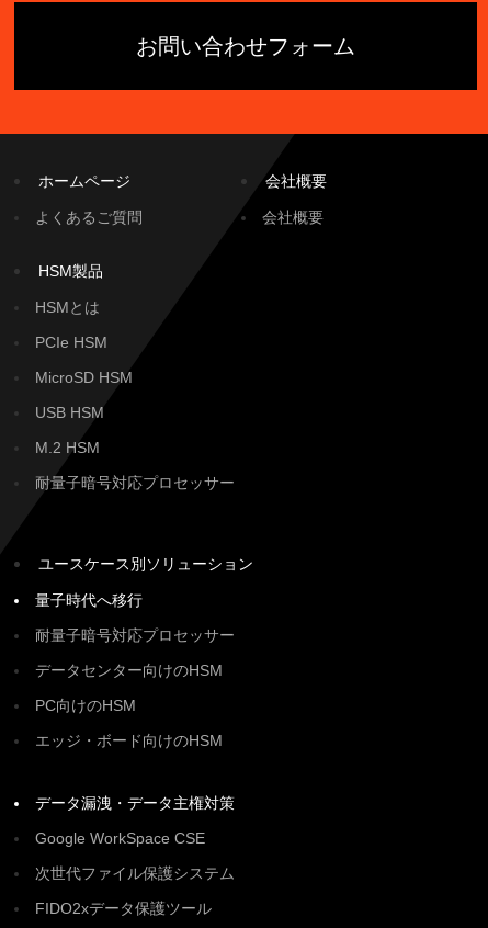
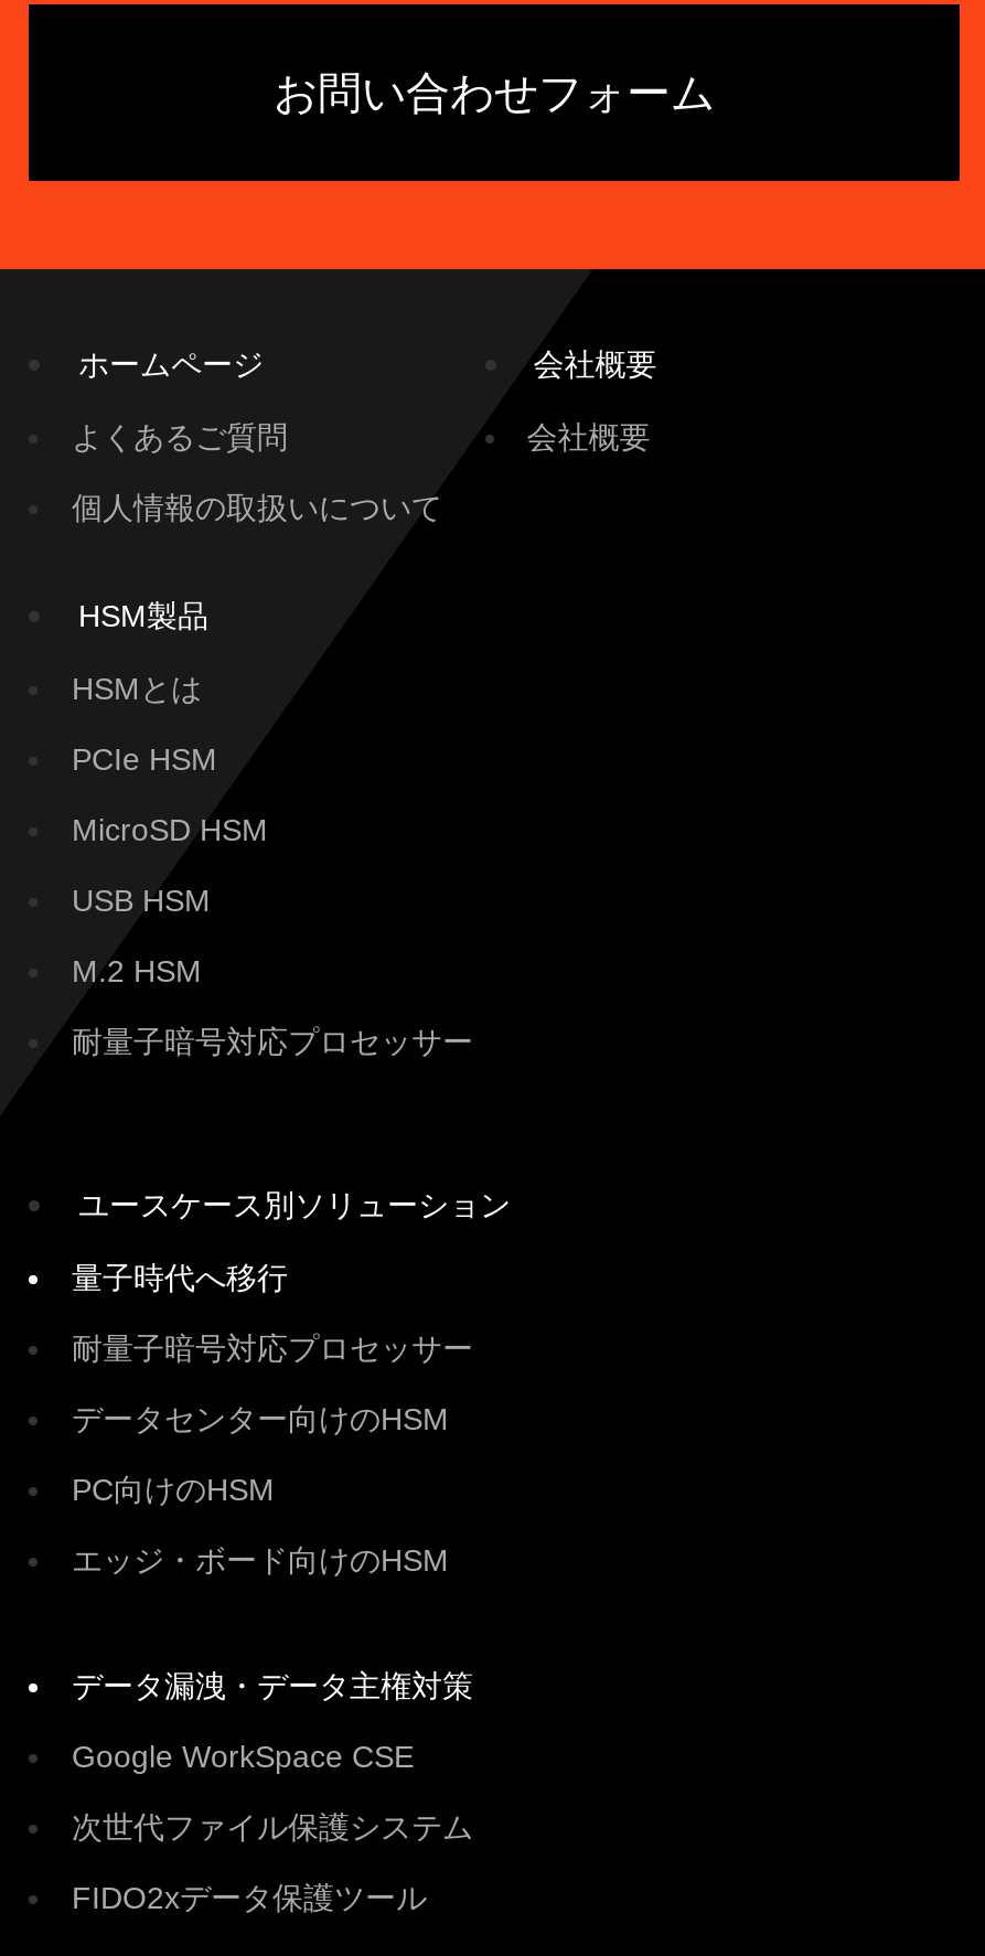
+ 個人情報の取扱いについて
